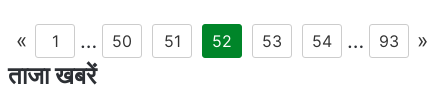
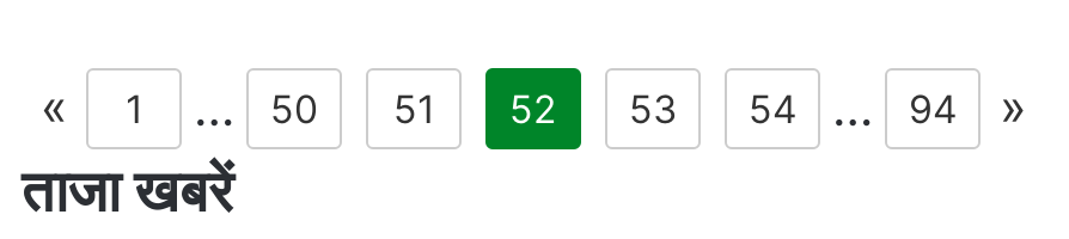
- 93
+ 94
